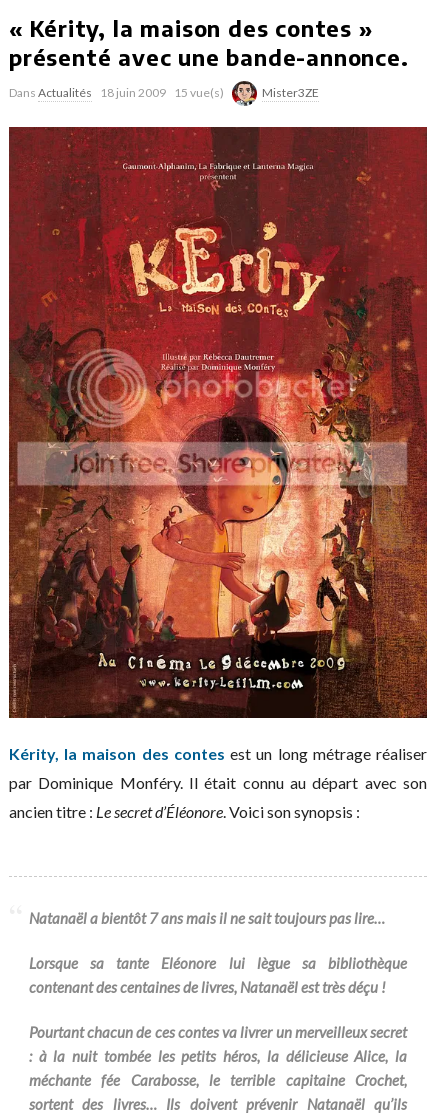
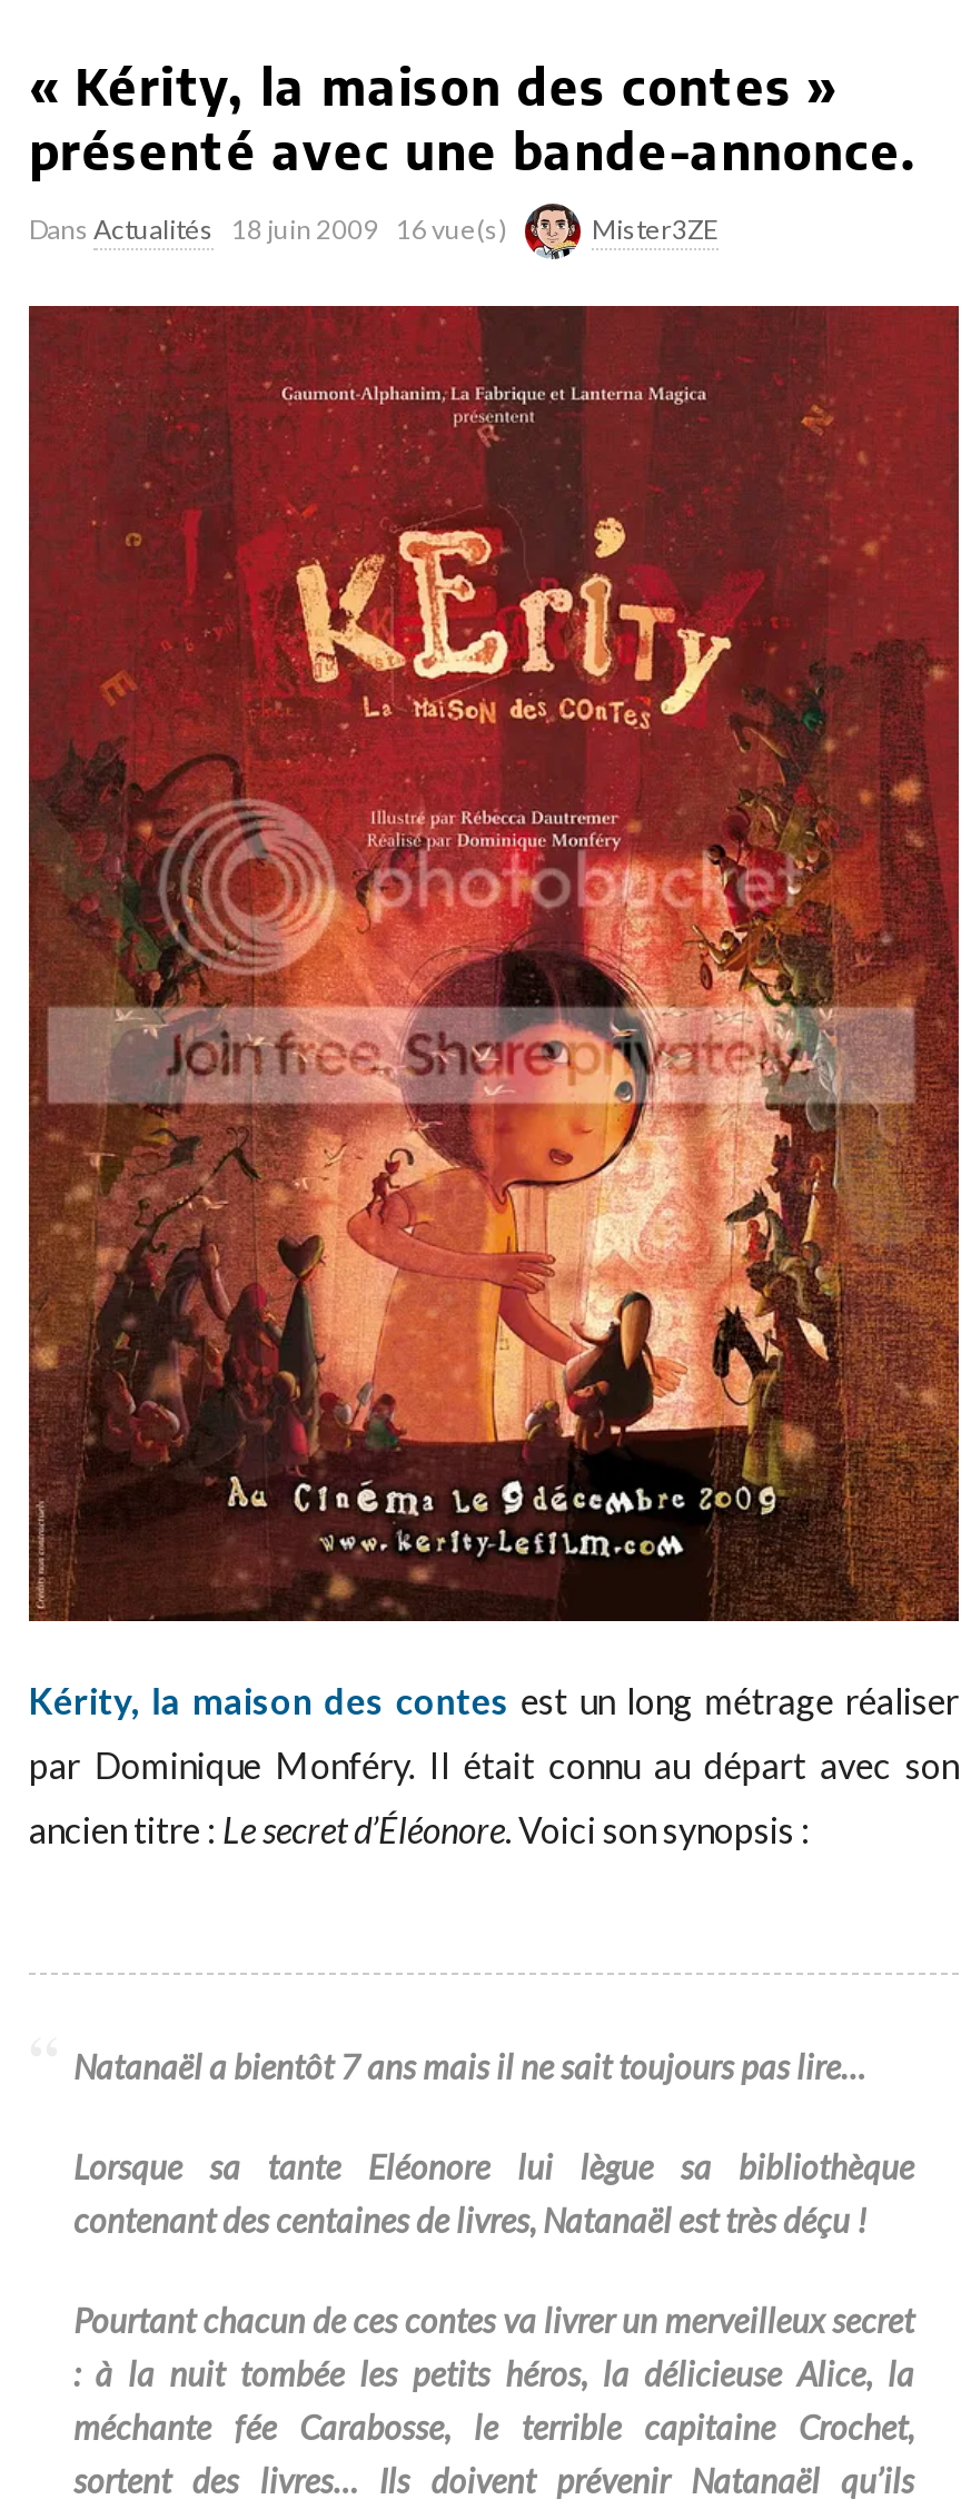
- Dans Actualités 18 juin 2009 15 vue(s)
+ Dans Actualités 18 juin 2009 16 vue(s)
